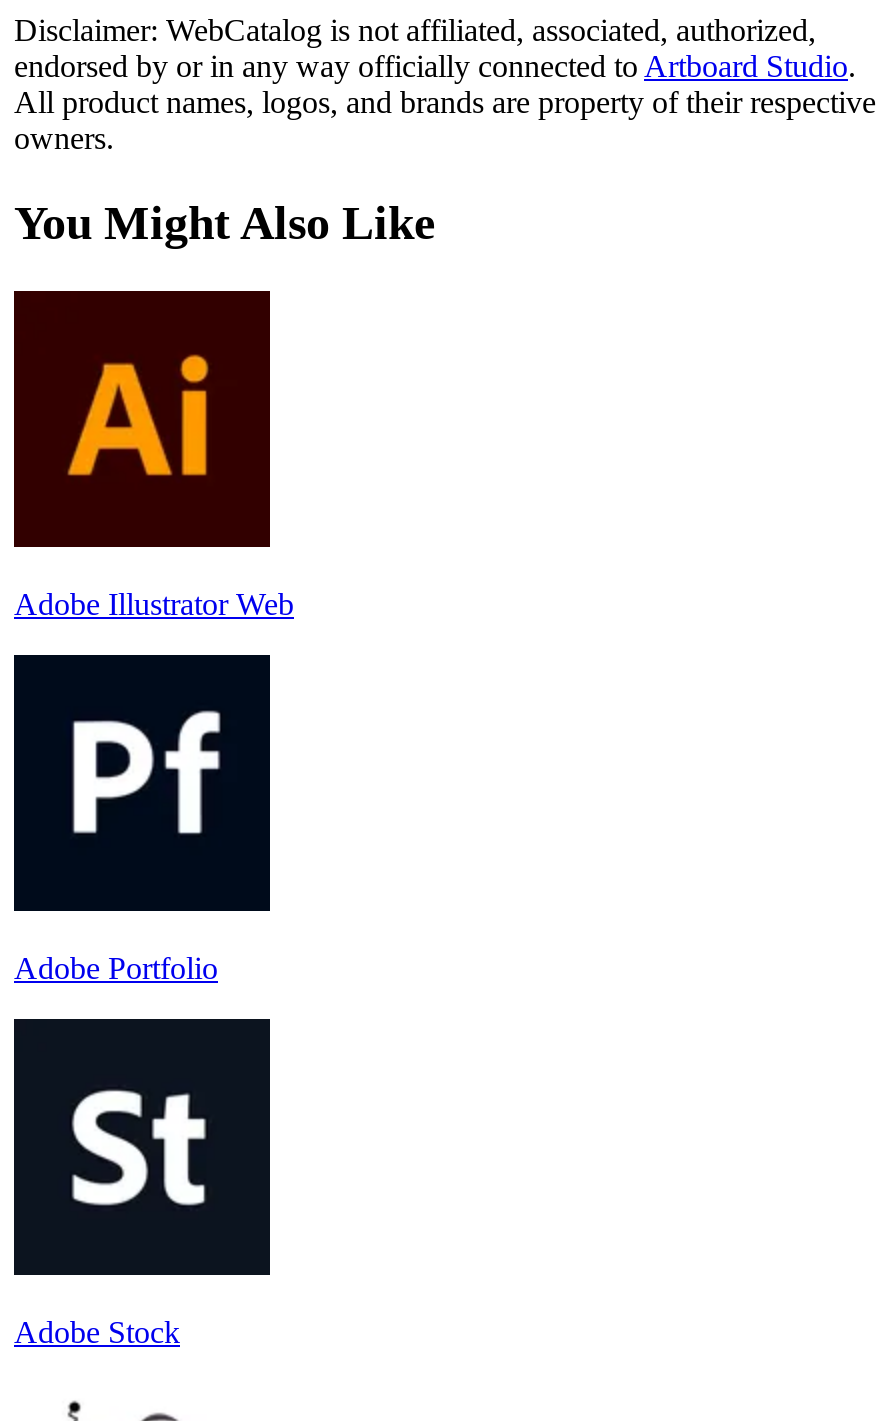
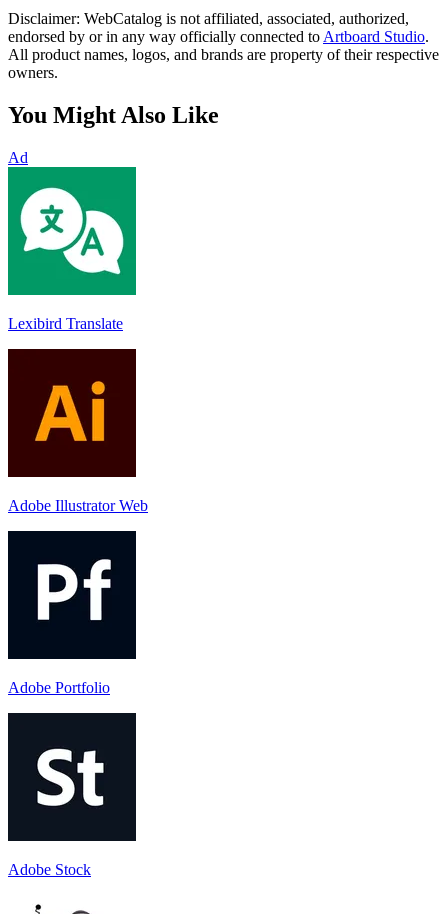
+ [image]
+ Lexibird Translate

+ Ad
